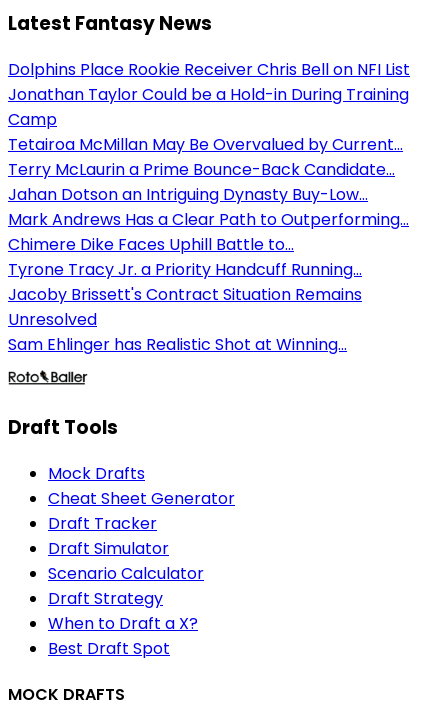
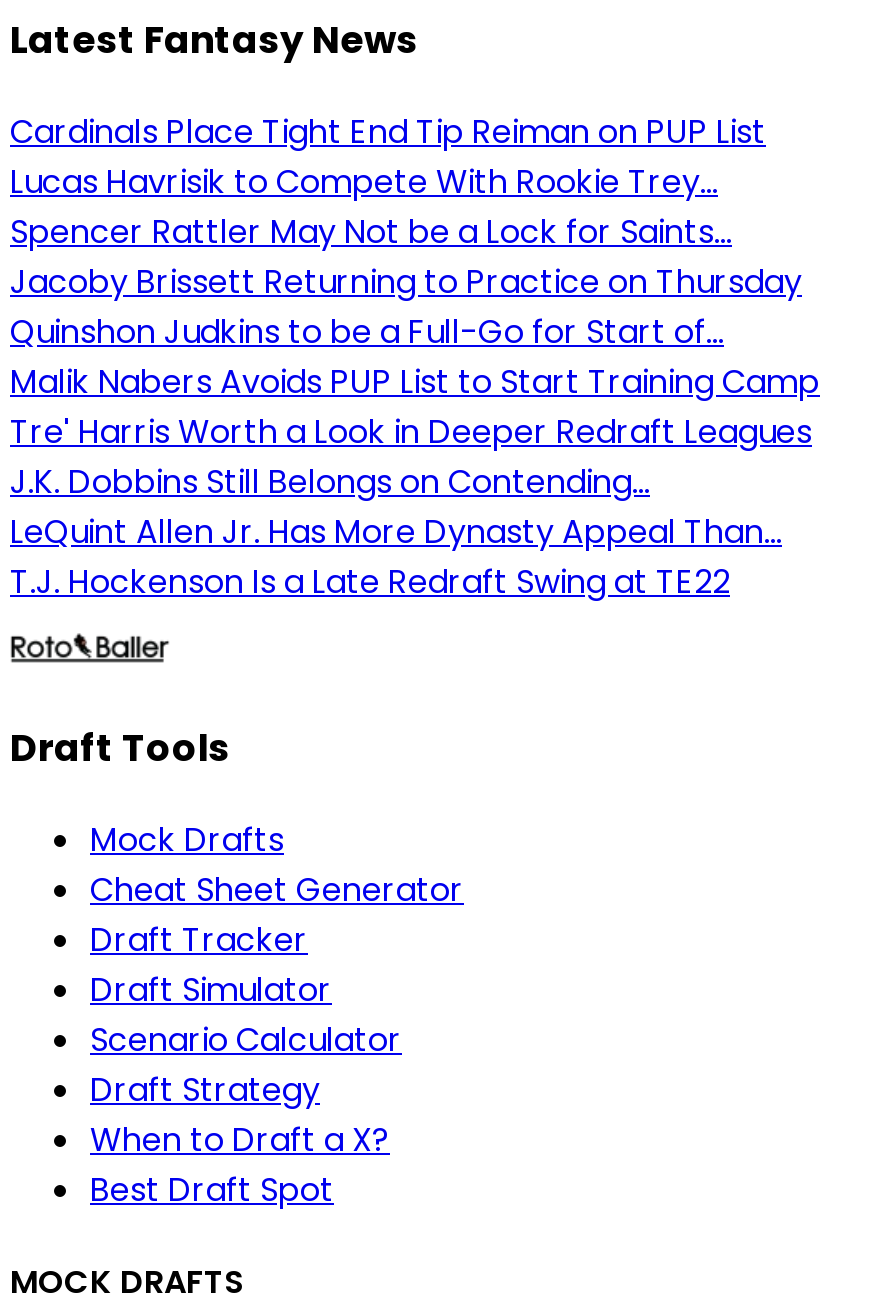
- Dolphins Place Rookie Receiver Chris Bell on NFI List
- Jonathan Taylor Could be a Hold-in During Training
- Camp
- Tetairoa McMillan May Be Overvalued by Current...
- Terry McLaurin a Prime Bounce-Back Candidate...
- Jahan Dotson an Intriguing Dynasty Buy-Low...
- Mark Andrews Has a Clear Path to Outperforming...
- Chimere Dike Faces Uphill Battle to...
- Tyrone Tracy Jr. a Priority Handcuff Running...
- Jacoby Brissett's Contract Situation Remains
- Unresolved
- Sam Ehlinger has Realistic Shot at Winning...
+ Cardinals Place Tight End Tip Reiman on PUP List
+ Lucas Havrisik to Compete With Rookie Trey...
+ Spencer Rattler May Not be a Lock for Saints...
+ Jacoby Brissett Returning to Practice on Thursday
+ Quinshon Judkins to be a Full-Go for Start of...
+ Malik Nabers Avoids PUP List to Start Training Camp
+ Tre' Harris Worth a Look in Deeper Redraft Leagues
+ J.K. Dobbins Still Belongs on Contending...
+ LeQuint Allen Jr. Has More Dynasty Appeal Than...
+ T.J. Hockenson Is a Late Redraft Swing at TE22
